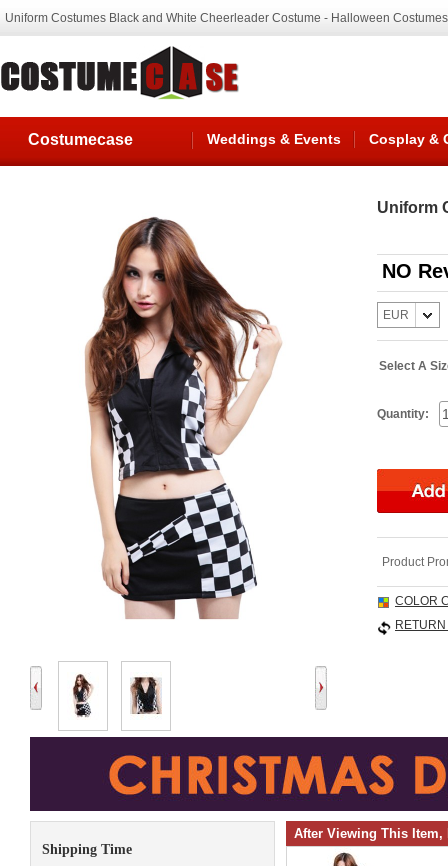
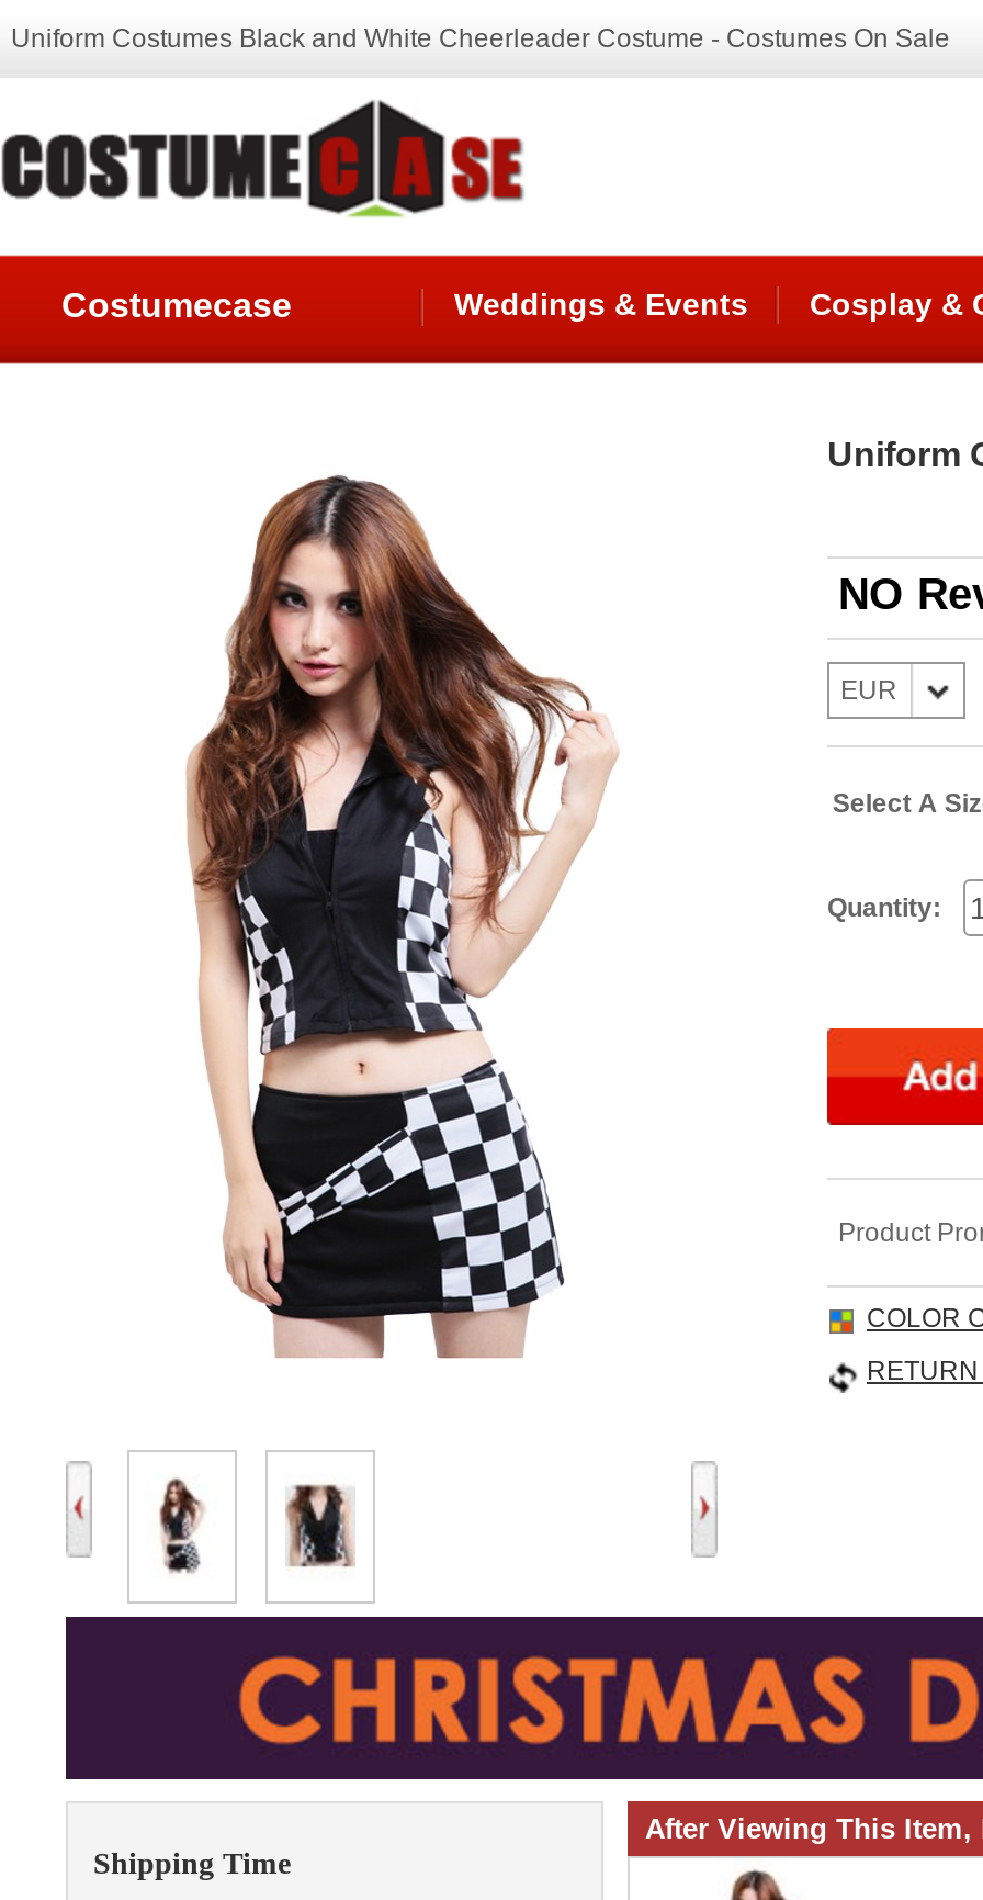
- Uniform Costumes Black and White Cheerleader Costume - Halloween Costumes
+ Uniform Costumes Black and White Cheerleader Costume - Costumes On Sale
